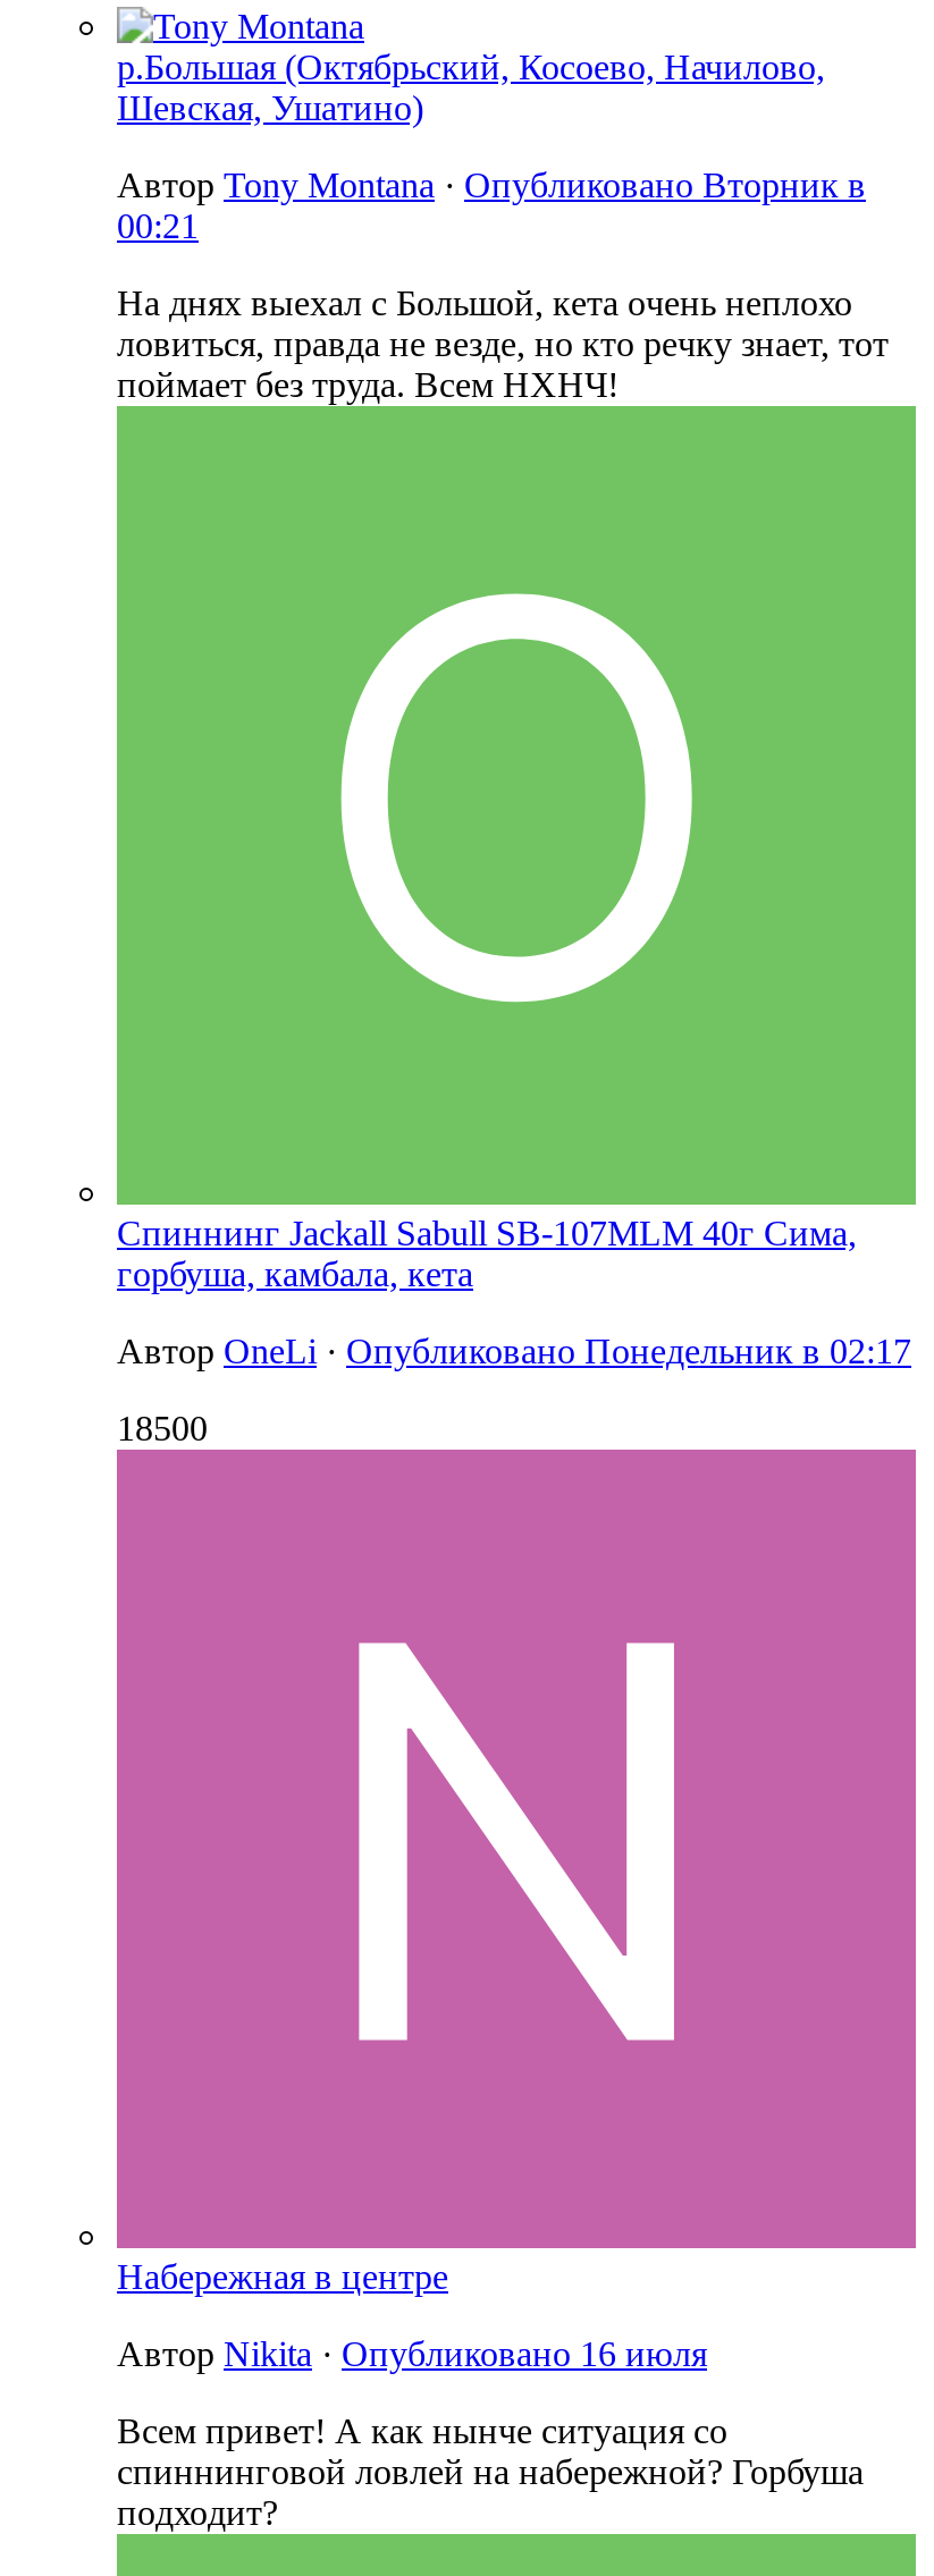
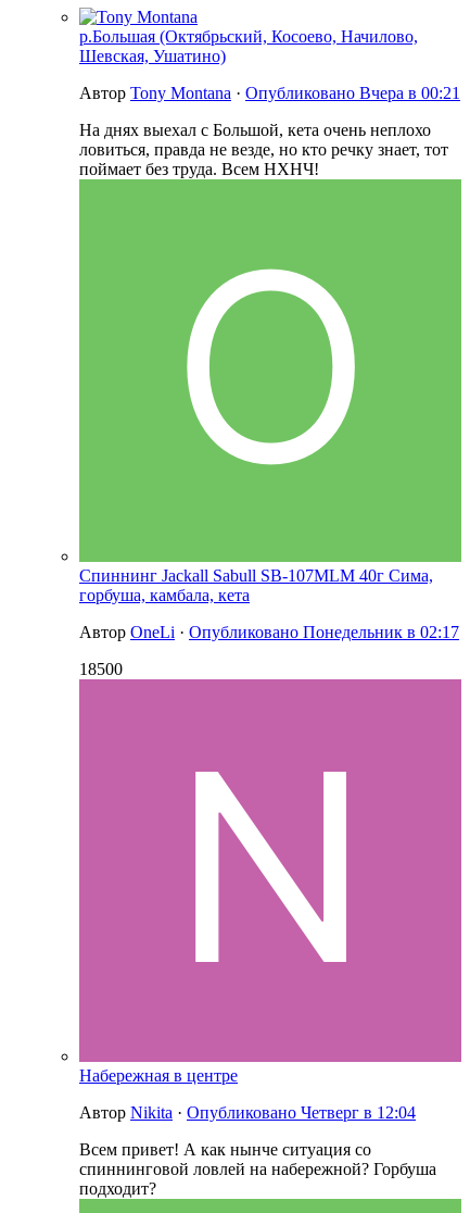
- Автор Tony Montana · Опубликовано Вторник в
- 00:21
+ Автор Tony Montana · Опубликовано Вчера в 00:21

- Автор Nikita · Опубликовано 16 июля
+ Автор Nikita · Опубликовано Четверг в 12:04
